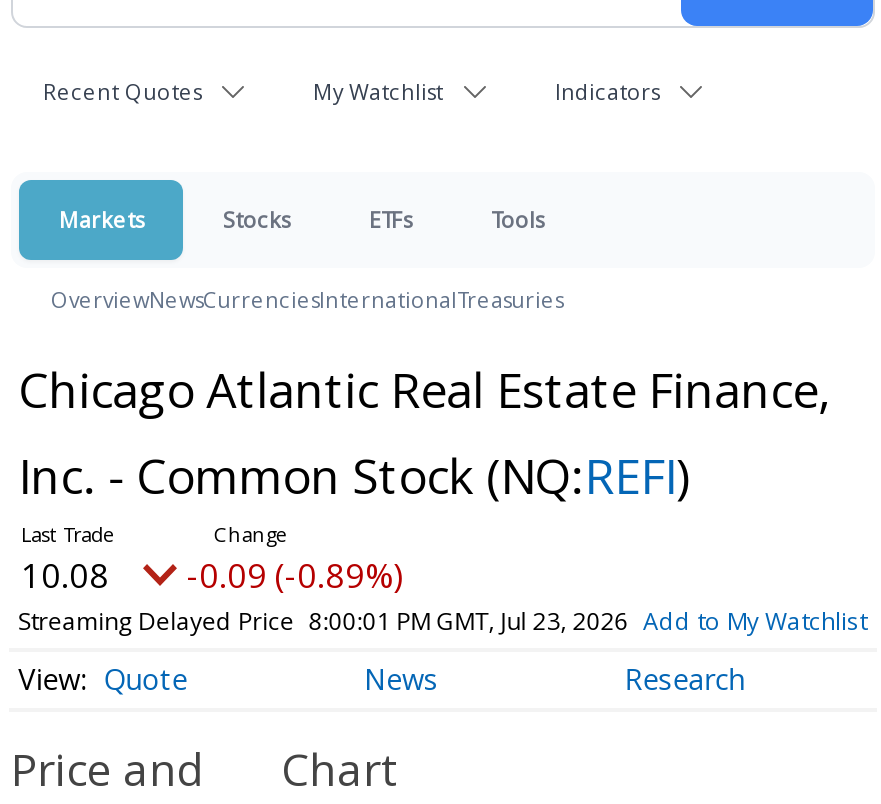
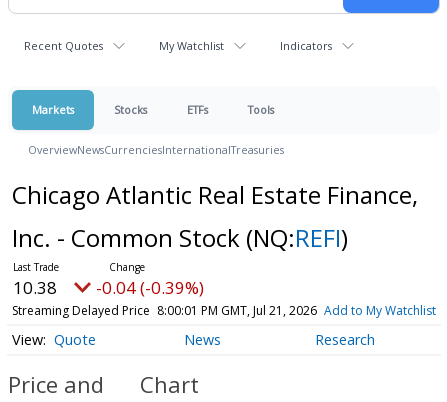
- 10.08
+ 10.38

- -0.09 (-0.89%)
+ -0.04 (-0.39%)

- Streaming Delayed Price 8:00:01 PM GMT, Jul 23, 2026 Add to My Watchlist
+ Streaming Delayed Price 8:00:01 PM GMT, Jul 21, 2026 Add to My Watchlist
